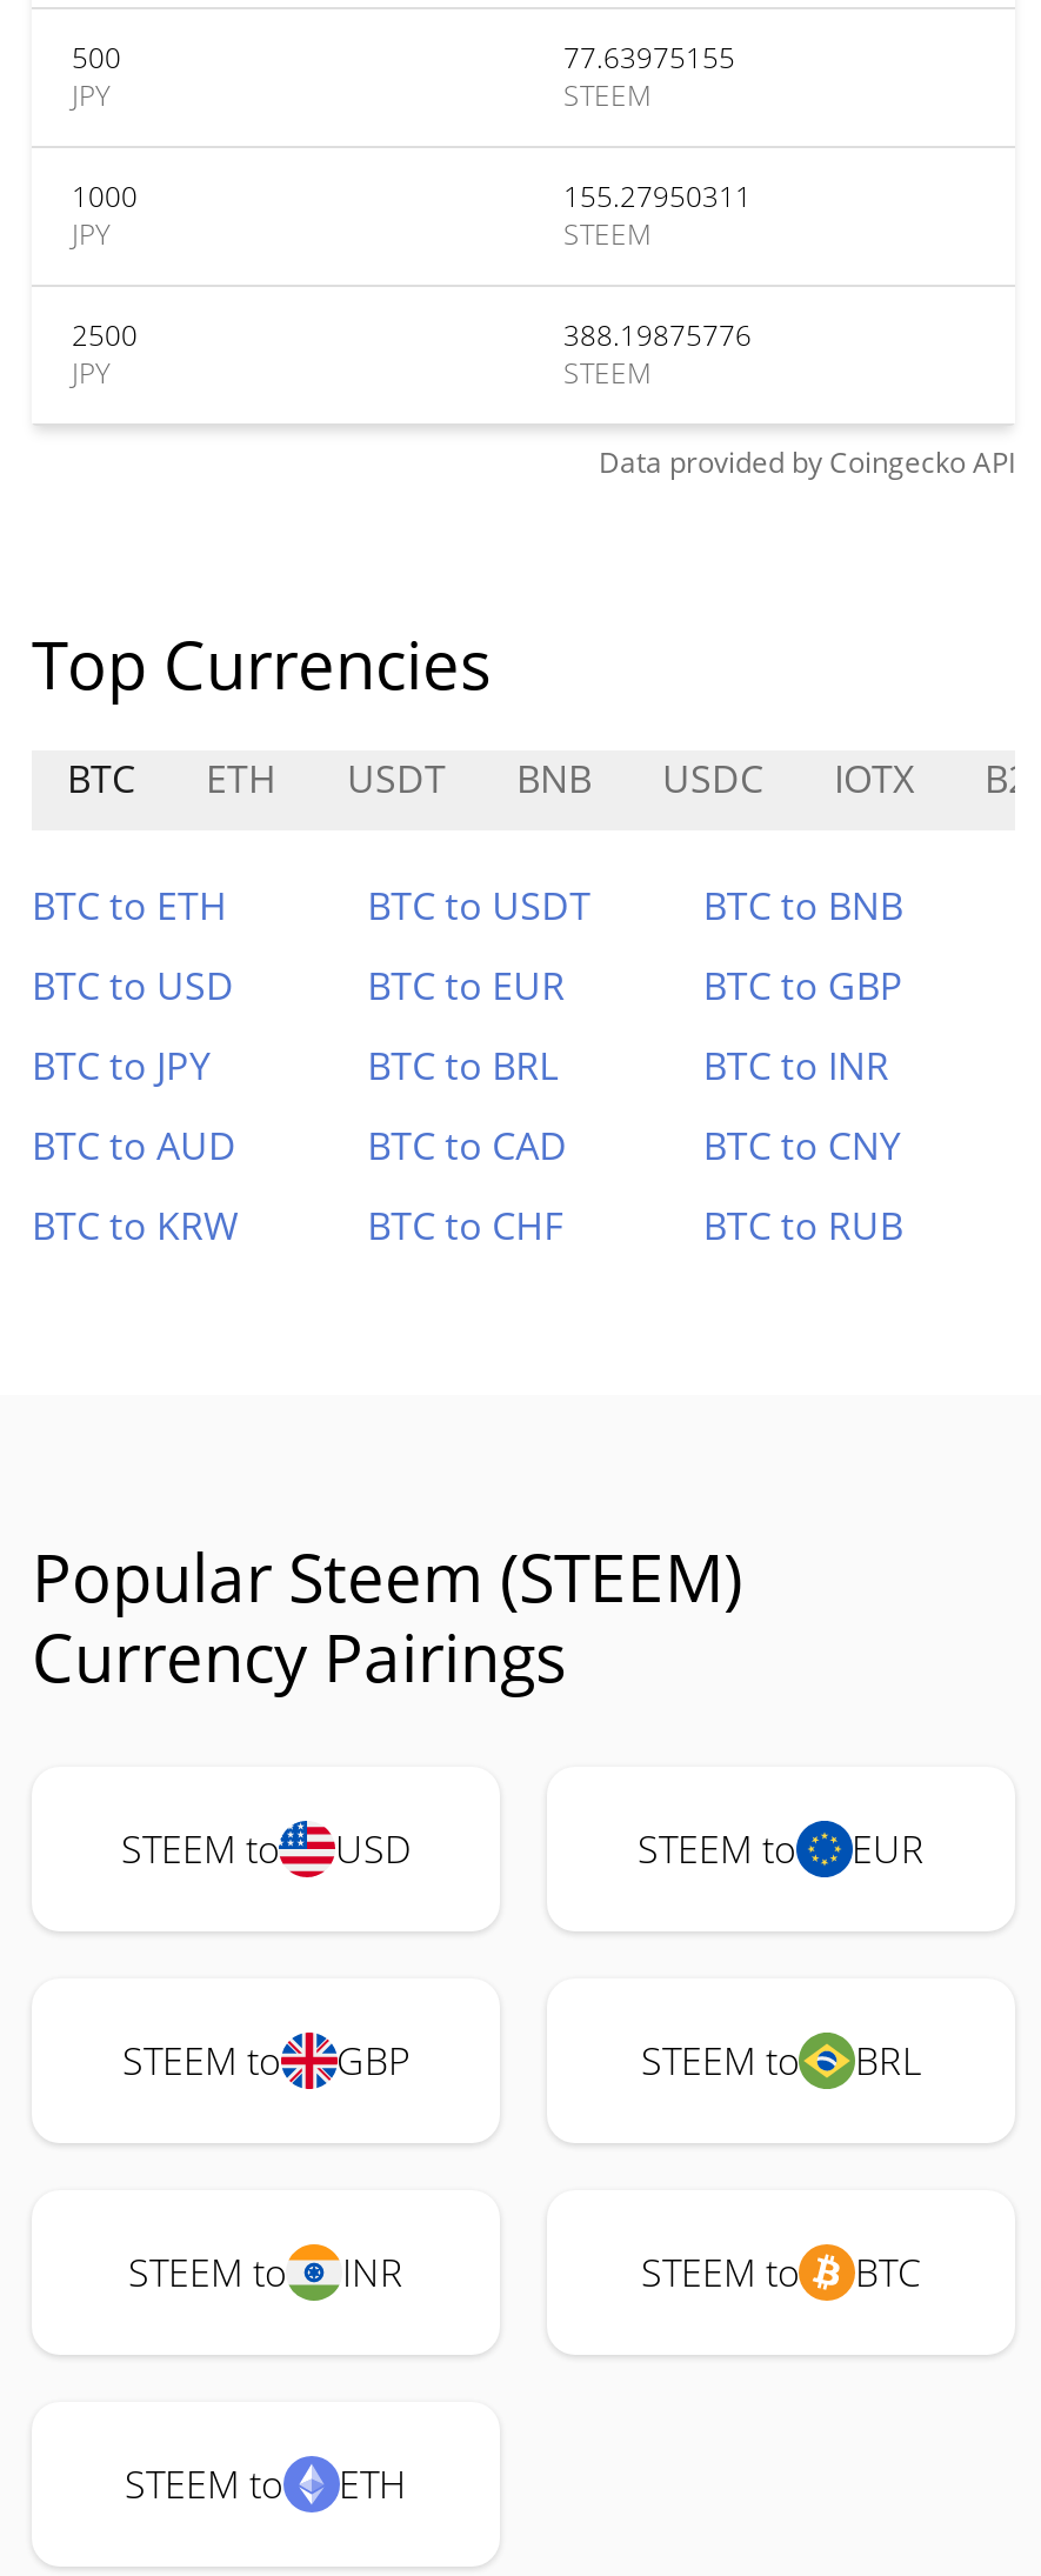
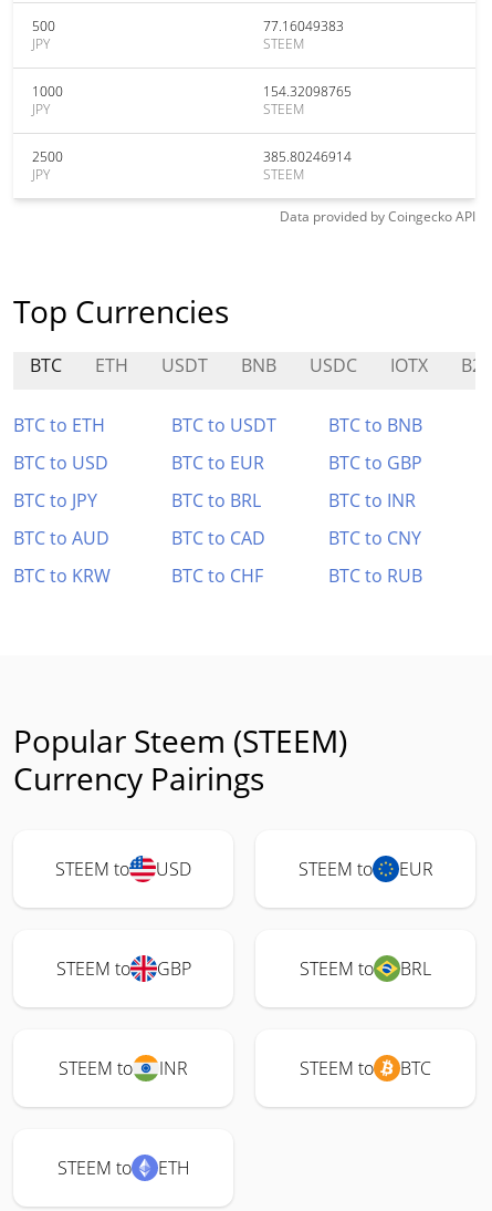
- 77.63975155
+ 77.16049383

- 155.27950311
+ 154.32098765

- 388.19875776
+ 385.80246914
